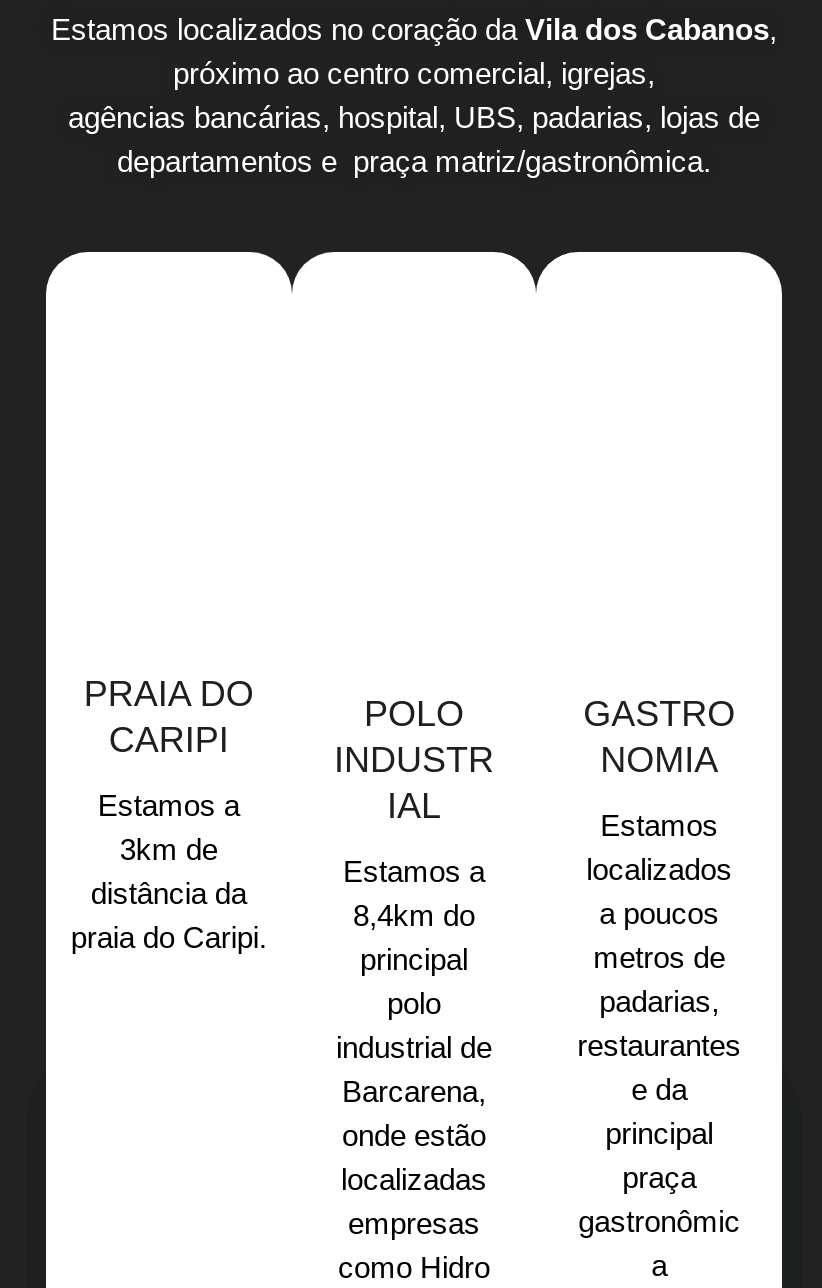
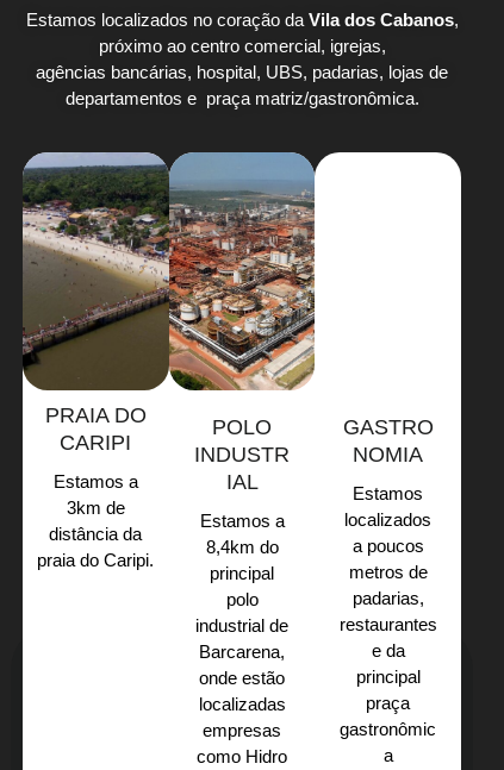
+ [image]
